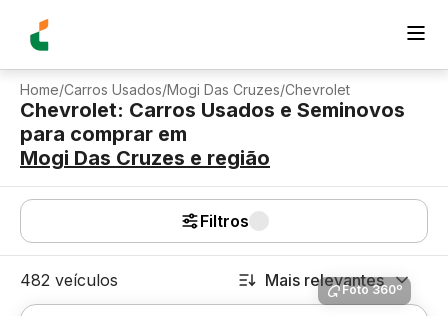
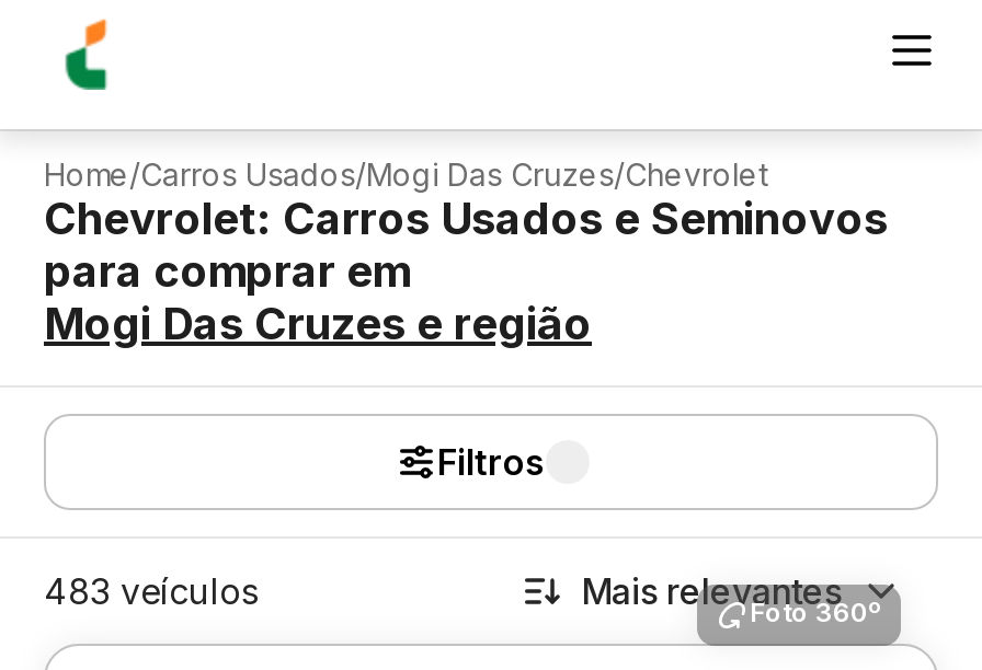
- 482 veículos
+ 483 veículos
